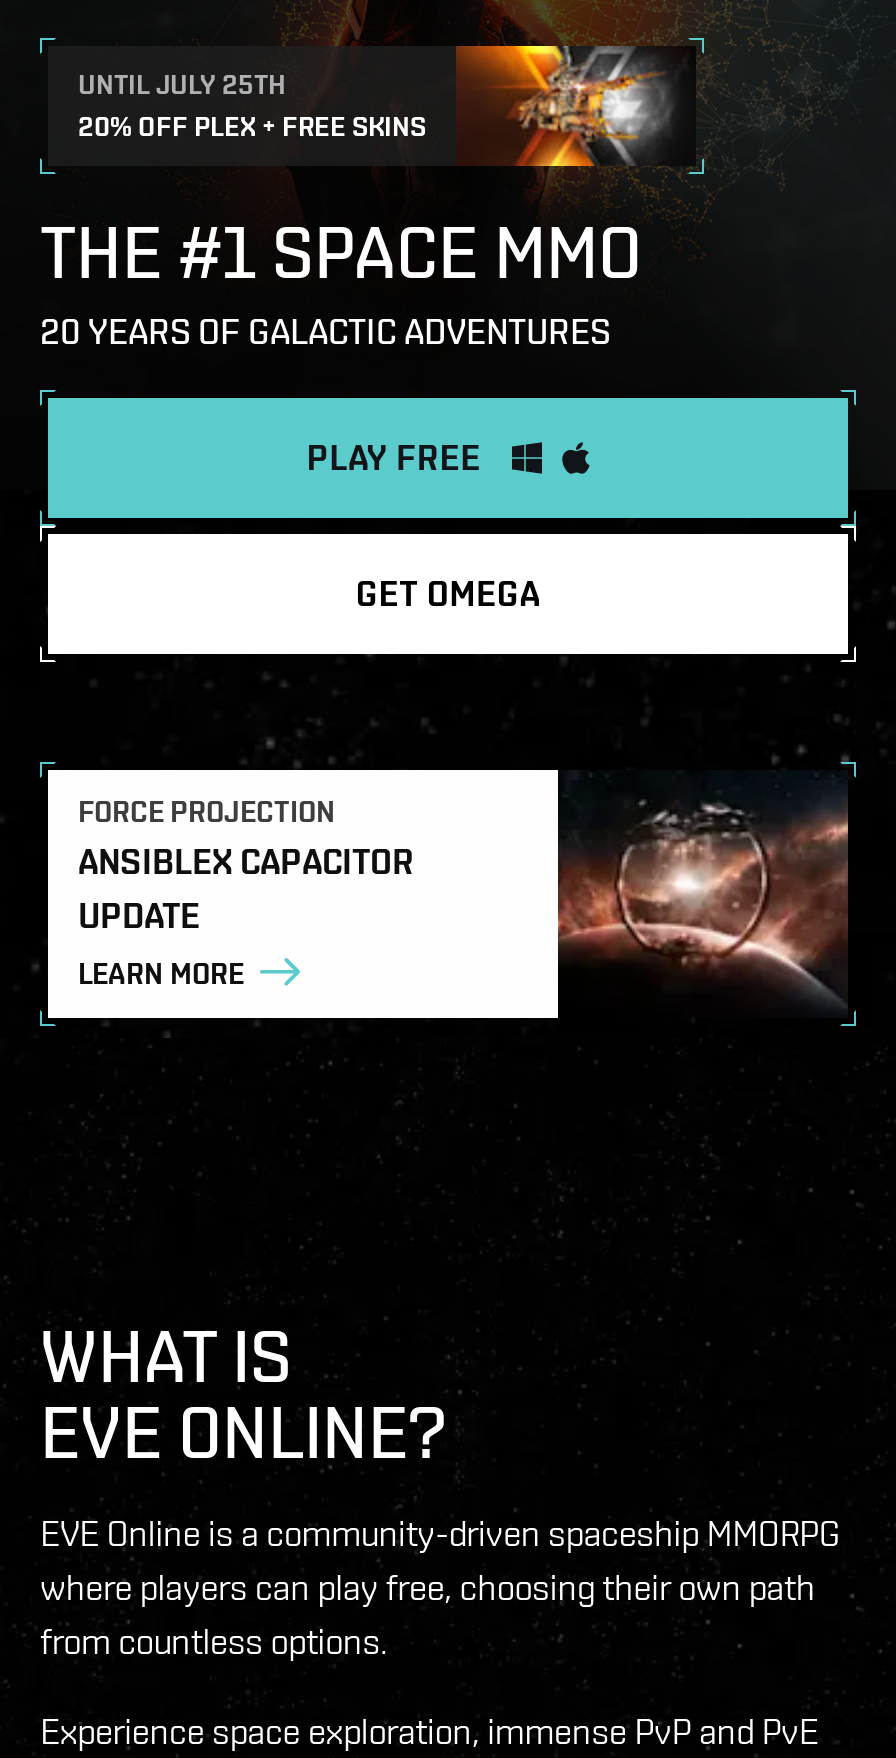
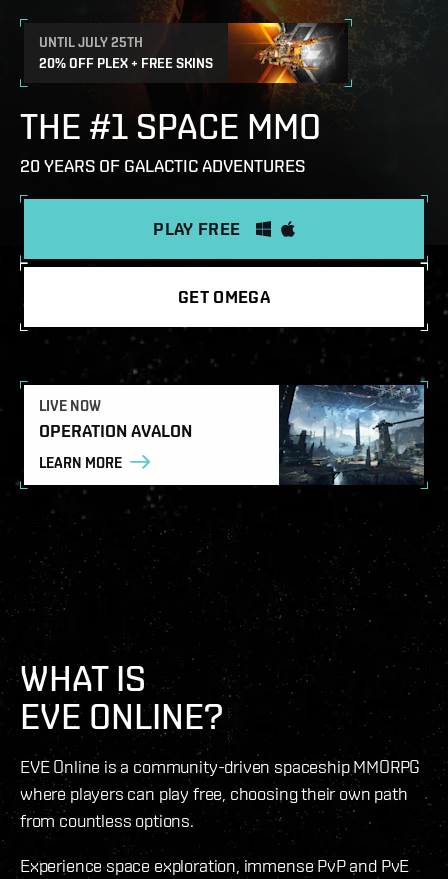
- FORCE PROJECTION
- ANSIBLEX CAPACITOR
- UPDATE
+ LIVE NOW
+ OPERATION AVALON

- [image]
+ [image]

moved up: LEARN MORE
